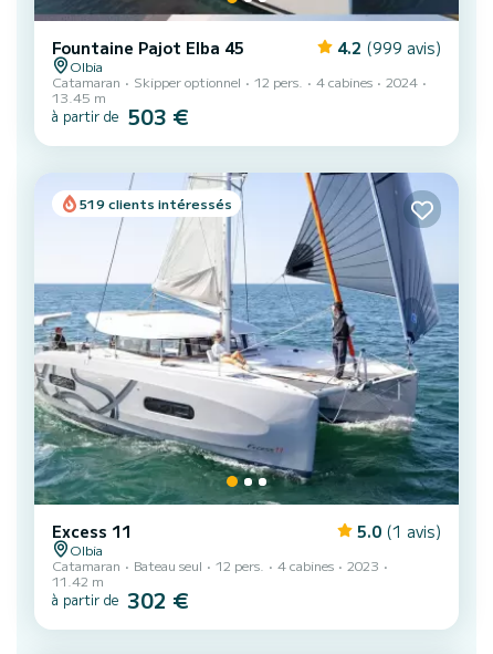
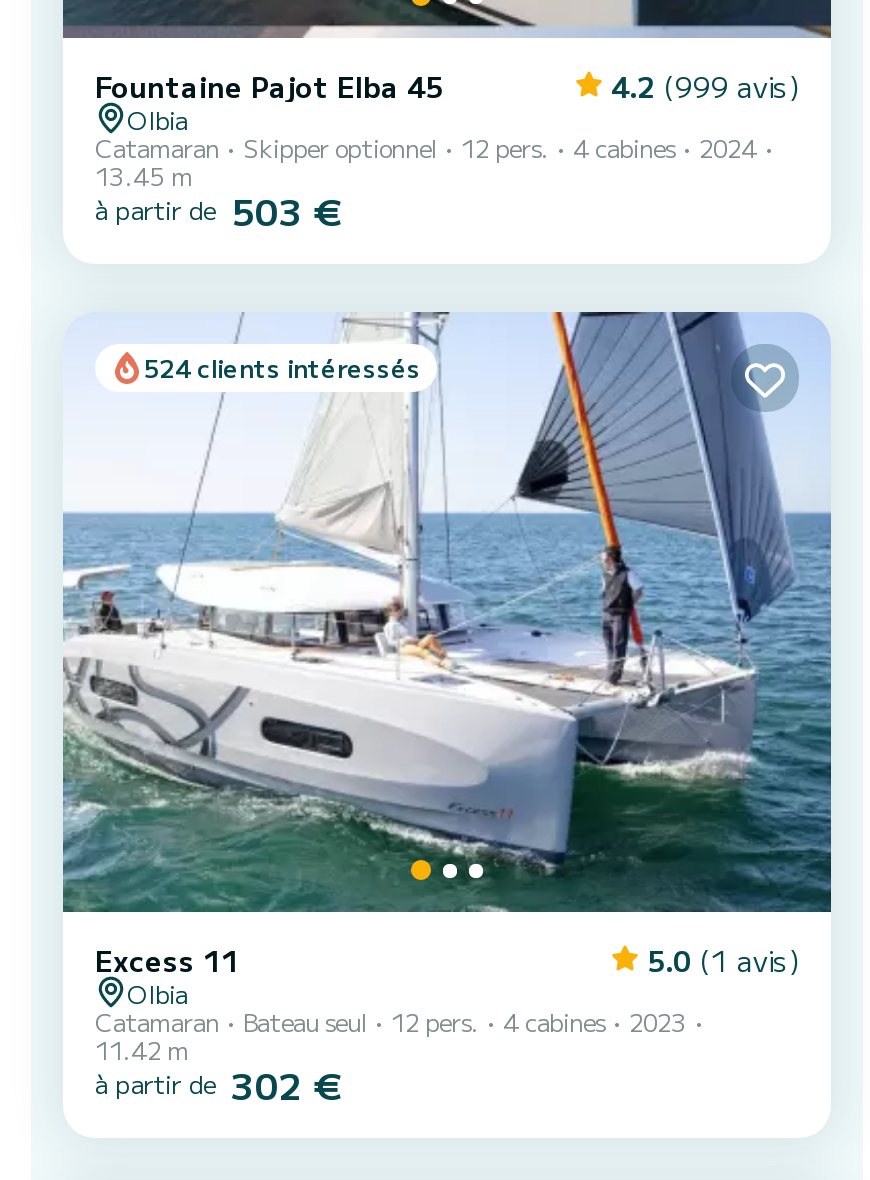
- 519 clients intéressés
+ 524 clients intéressés
